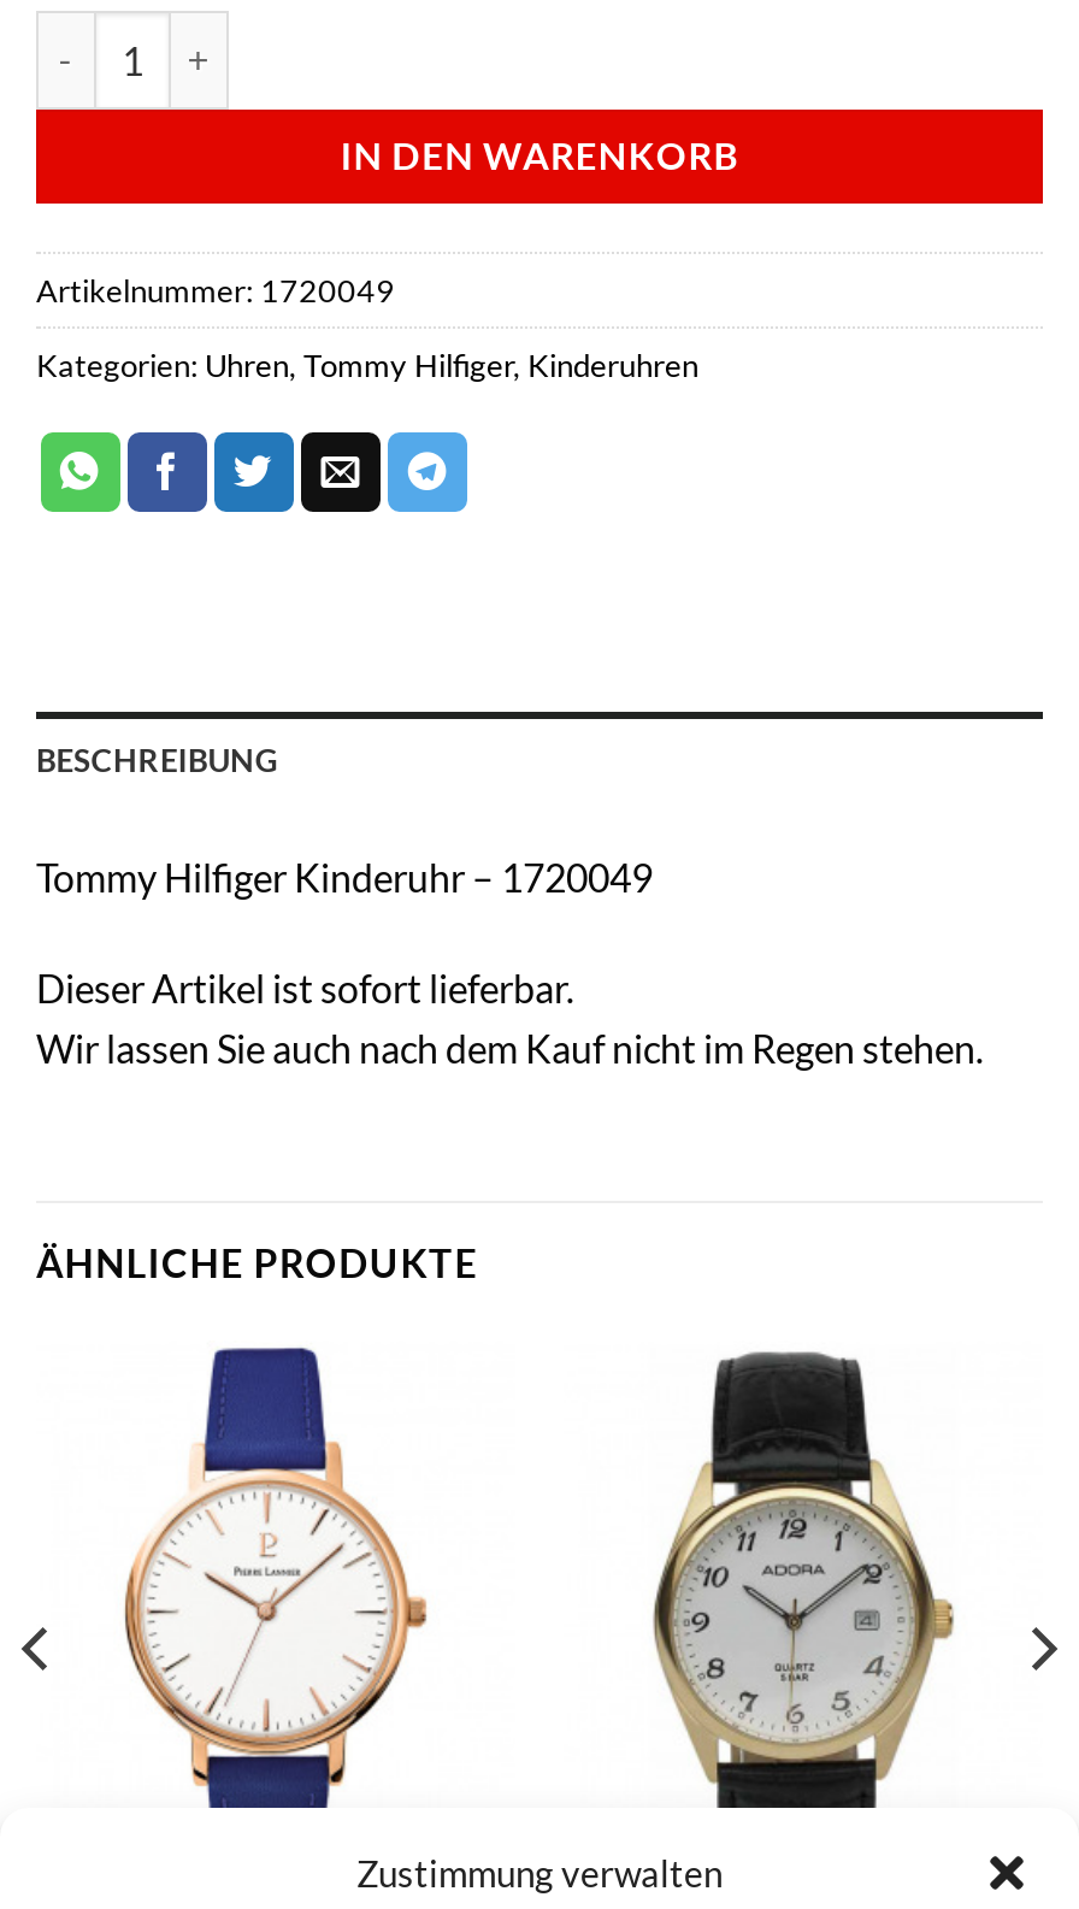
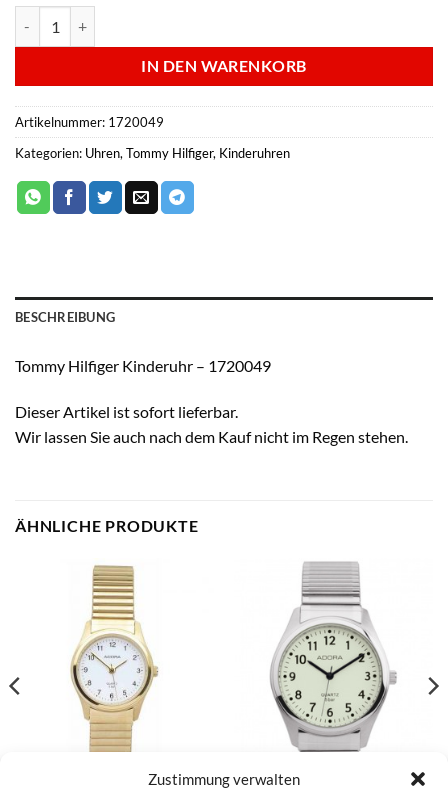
- [image]
+ [image]

- [image]
+ [image]
